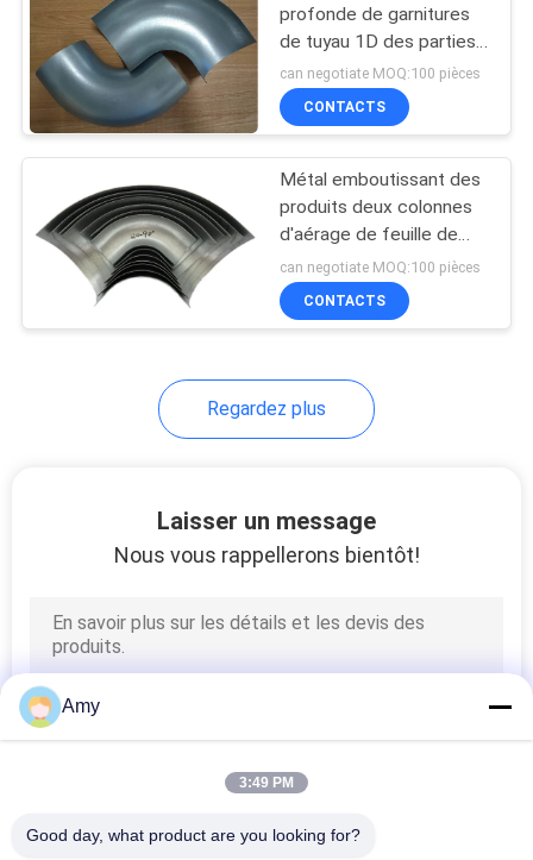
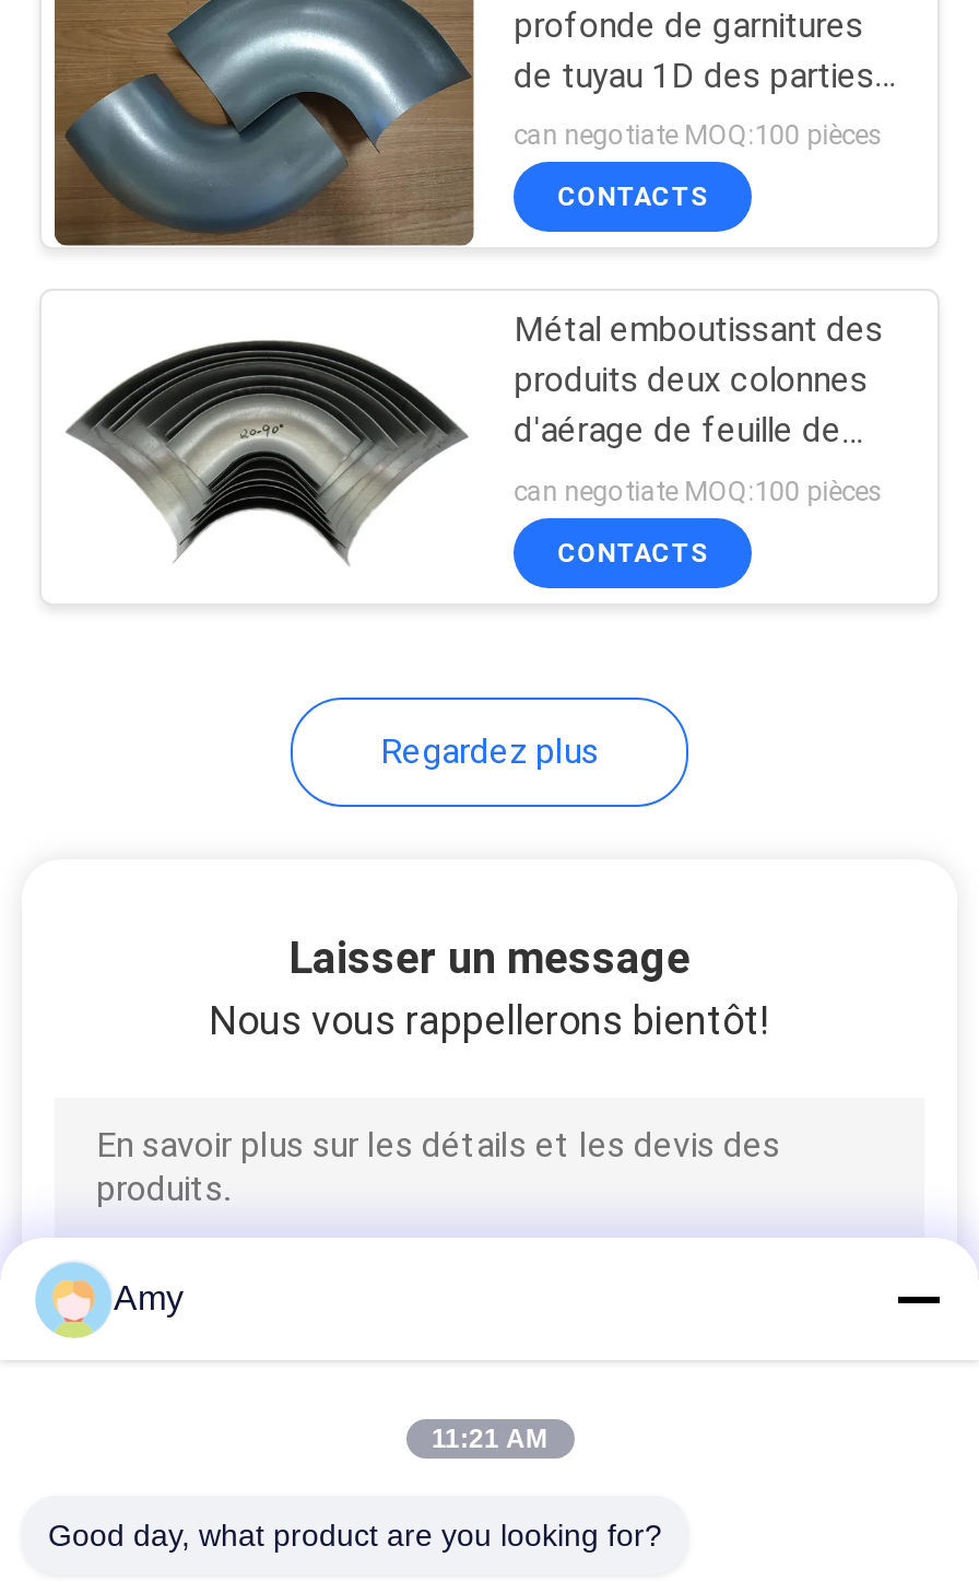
- 3:49 PM
+ 11:21 AM
